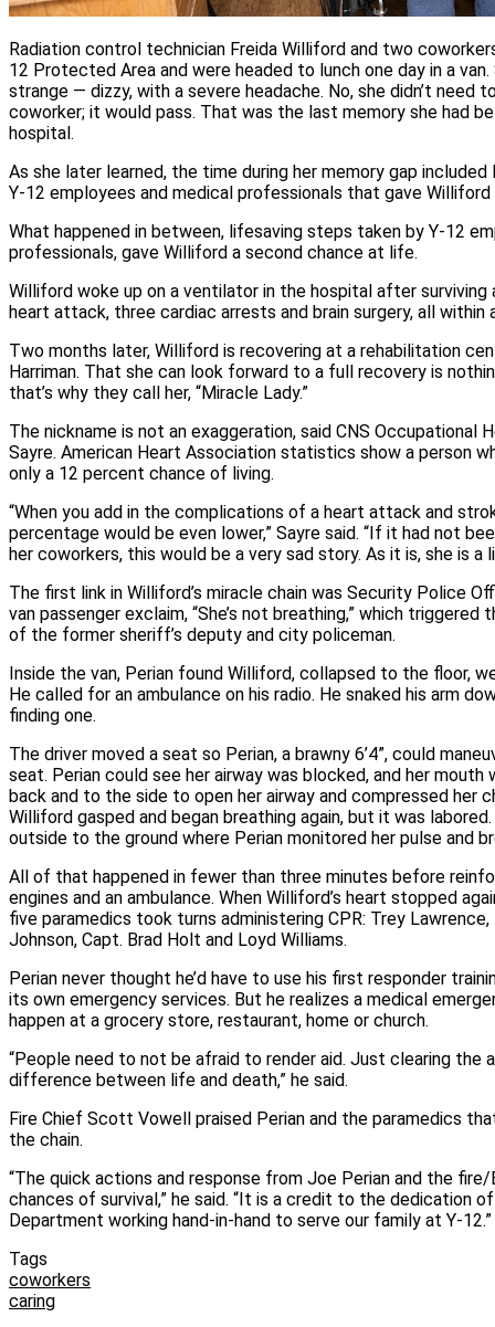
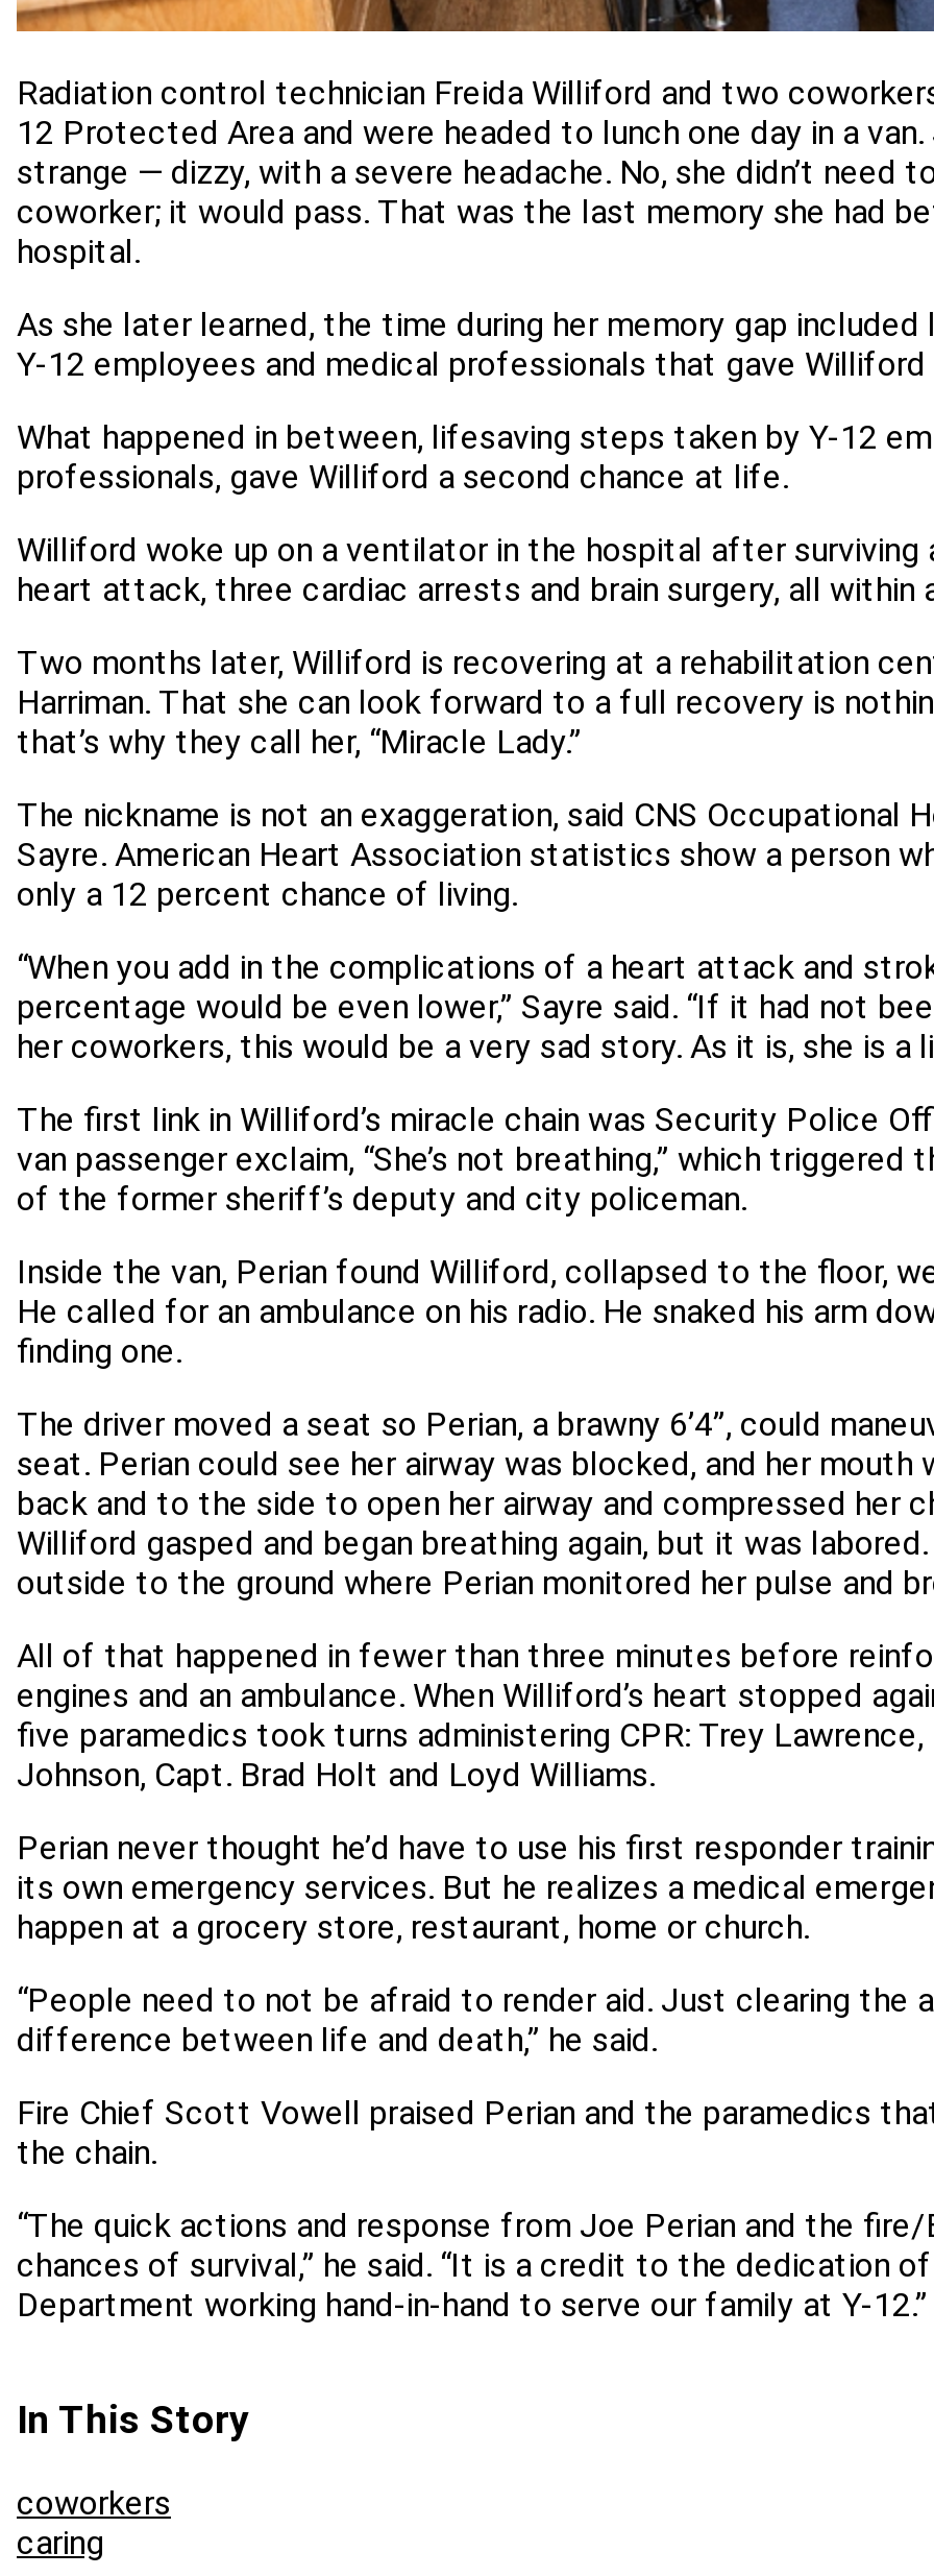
- Tags
+ In This Story
